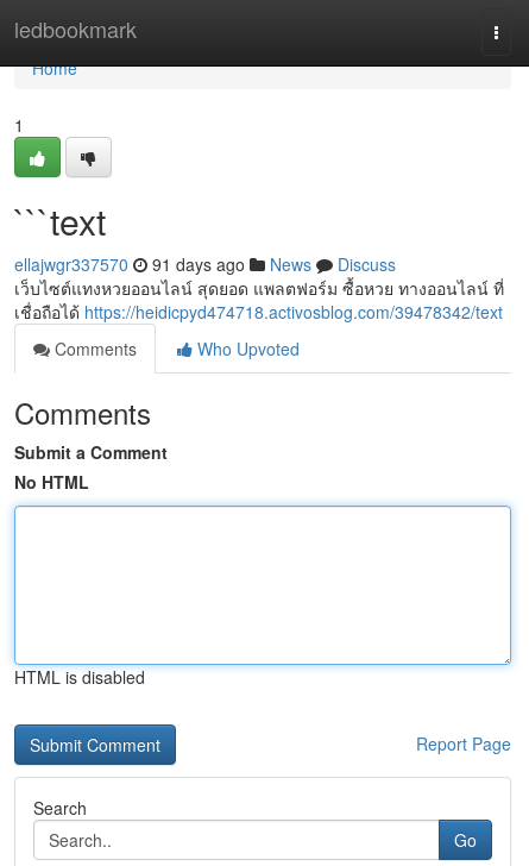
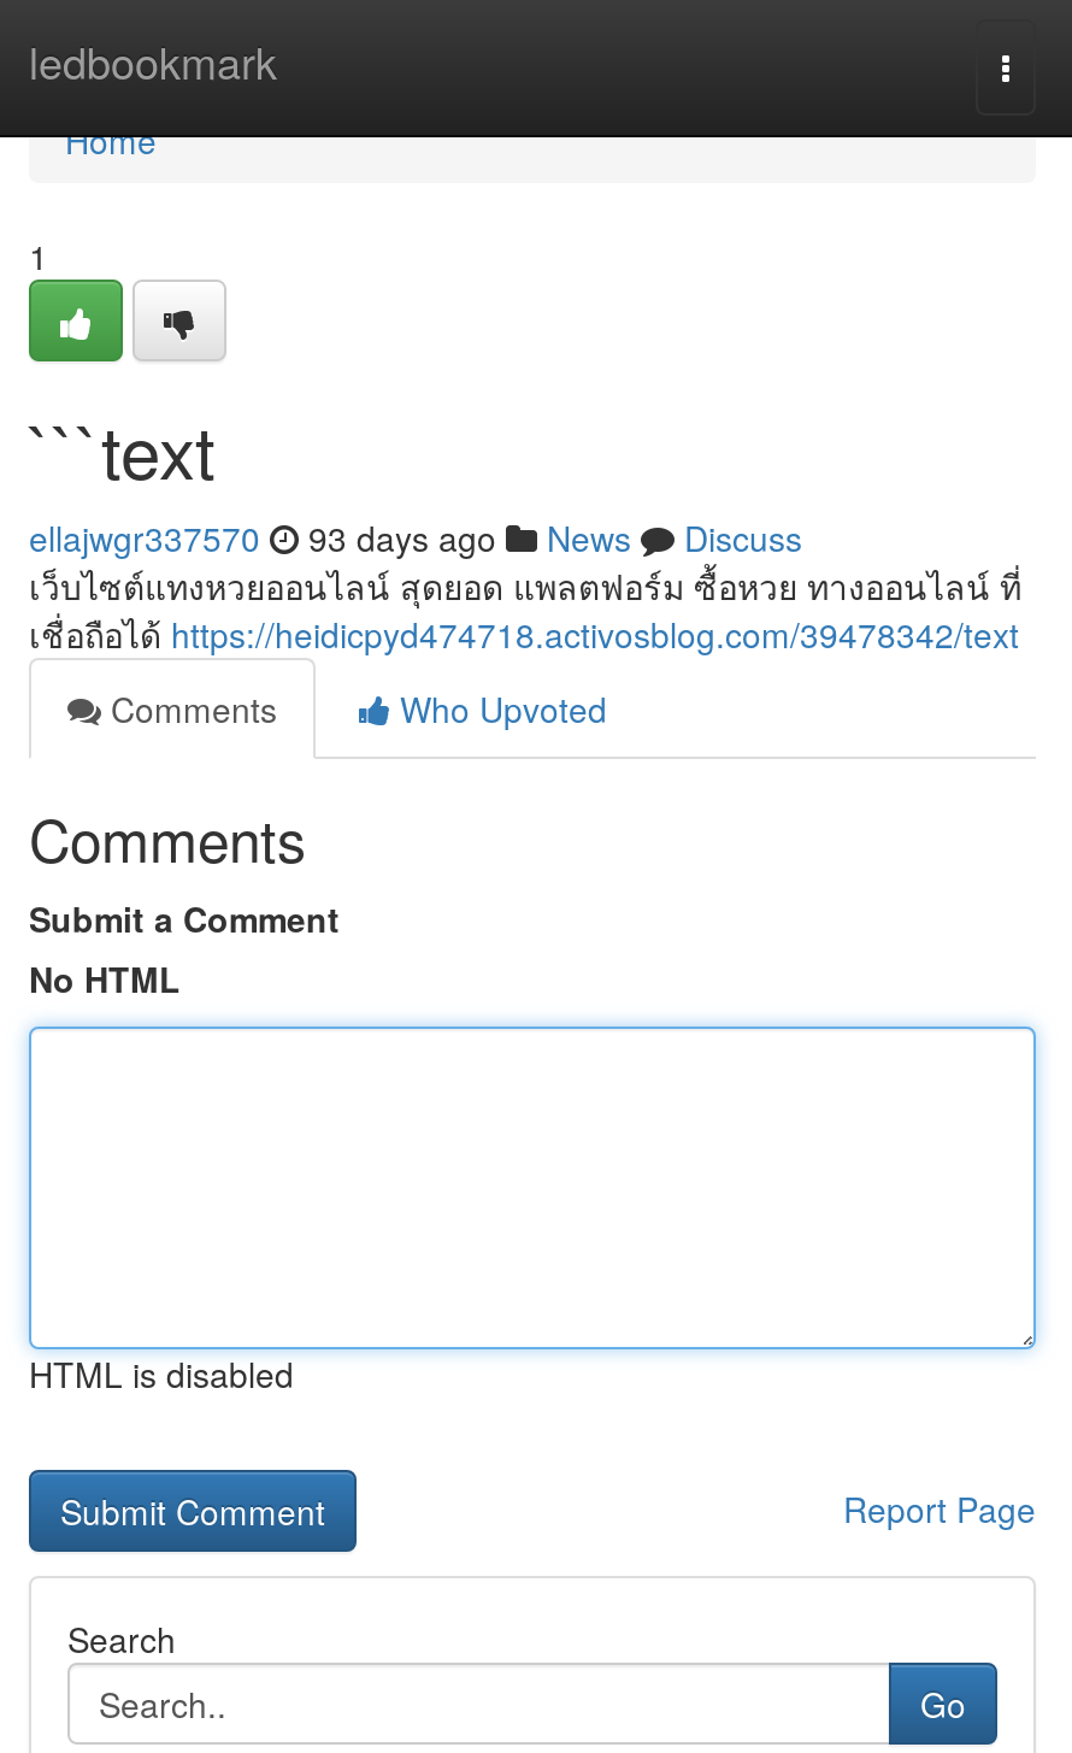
- ellajwgr337570 91 days ago News Discuss
+ ellajwgr337570 93 days ago News Discuss
